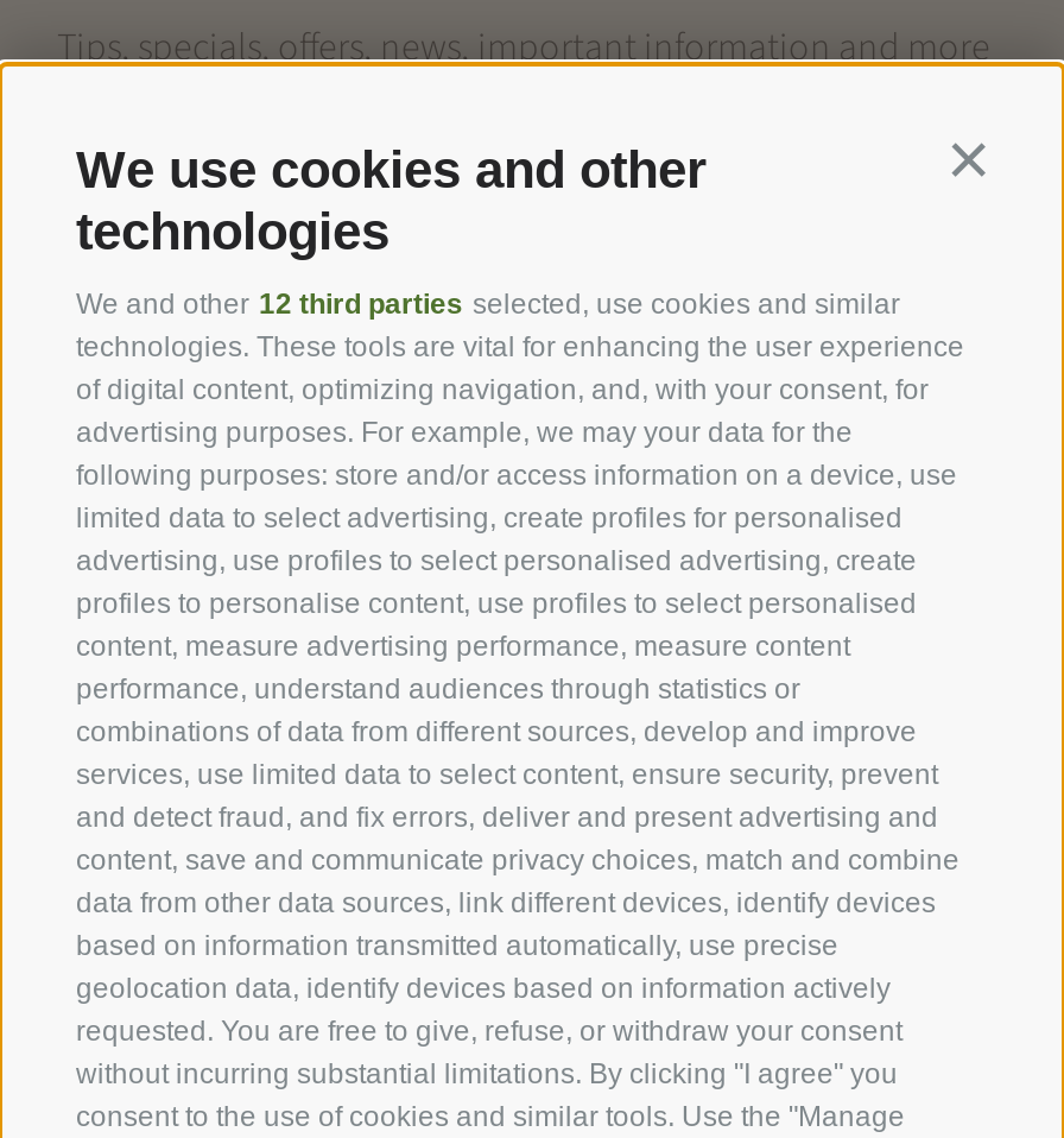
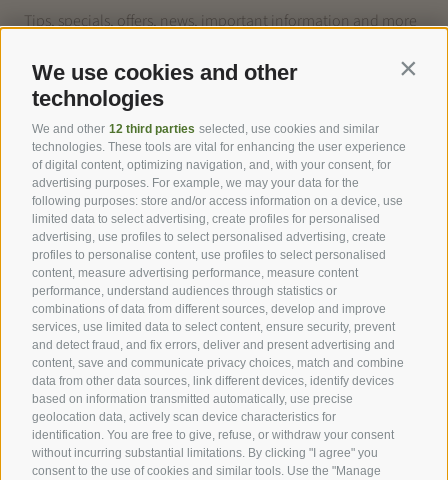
- geolocation data, identify devices based on information actively
- requested. You are free to give, refuse, or withdraw your consent
+ geolocation data, actively scan device characteristics for
+ identification. You are free to give, refuse, or withdraw your consent
